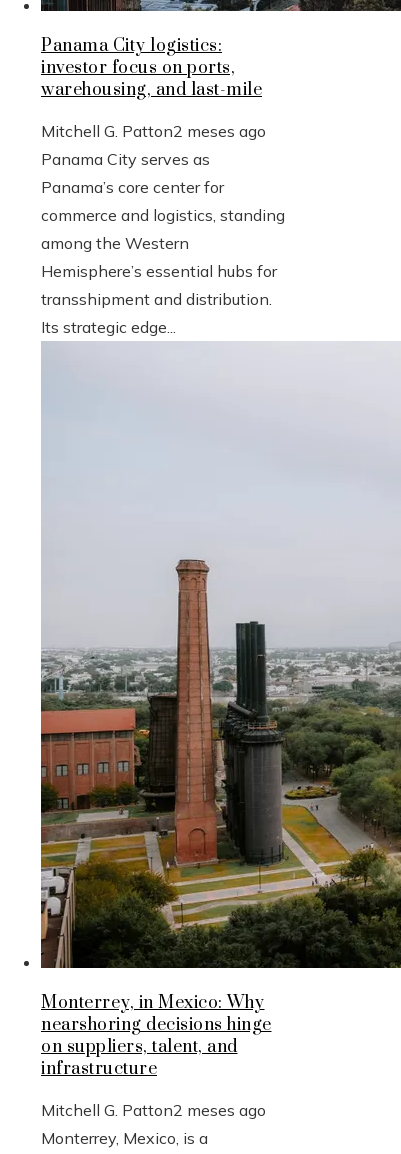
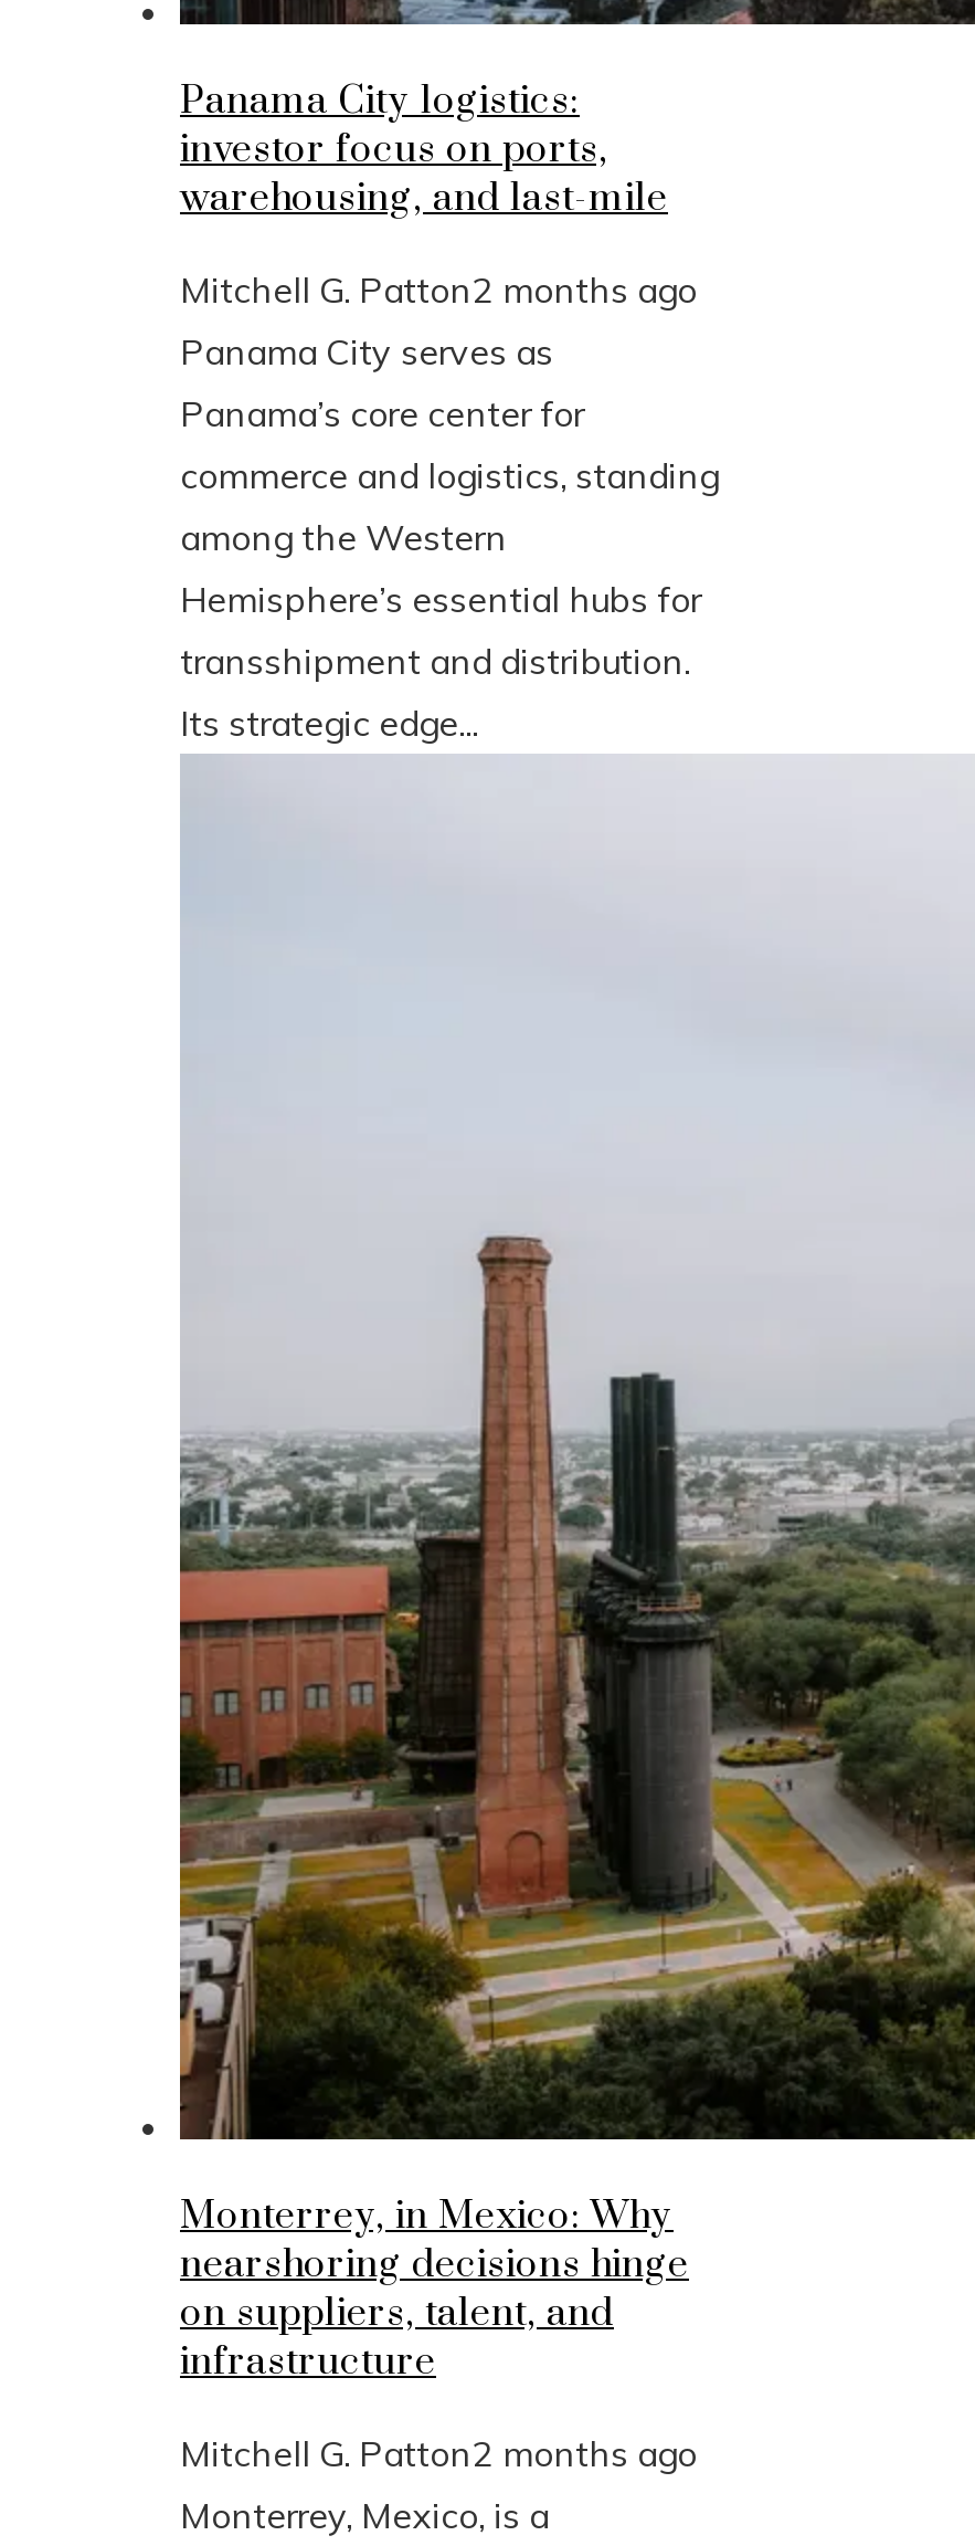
- Mitchell G. Patton2 meses ago
+ Mitchell G. Patton2 months ago

- Mitchell G. Patton2 meses ago
+ Mitchell G. Patton2 months ago
